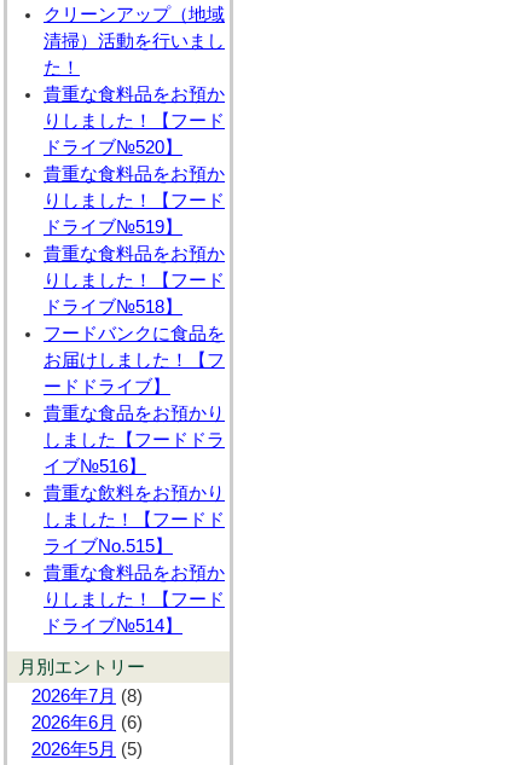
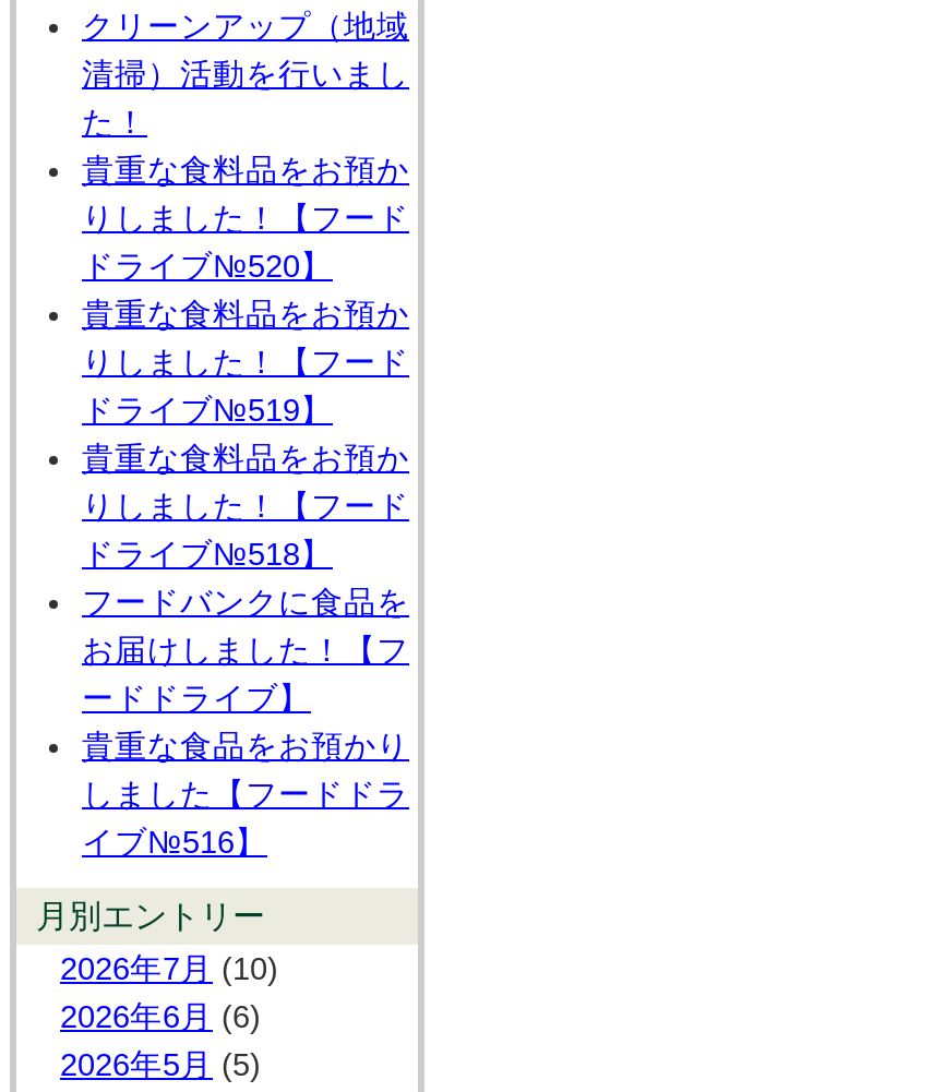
- 貴重な飲料をお預かり
- しました！【フードド
- ライブNo.515】
- 貴重な食料品をお預か
- りしました！【フード
- ドライブ№514】

- 2026年7月(8)
+ 2026年7月(10)
